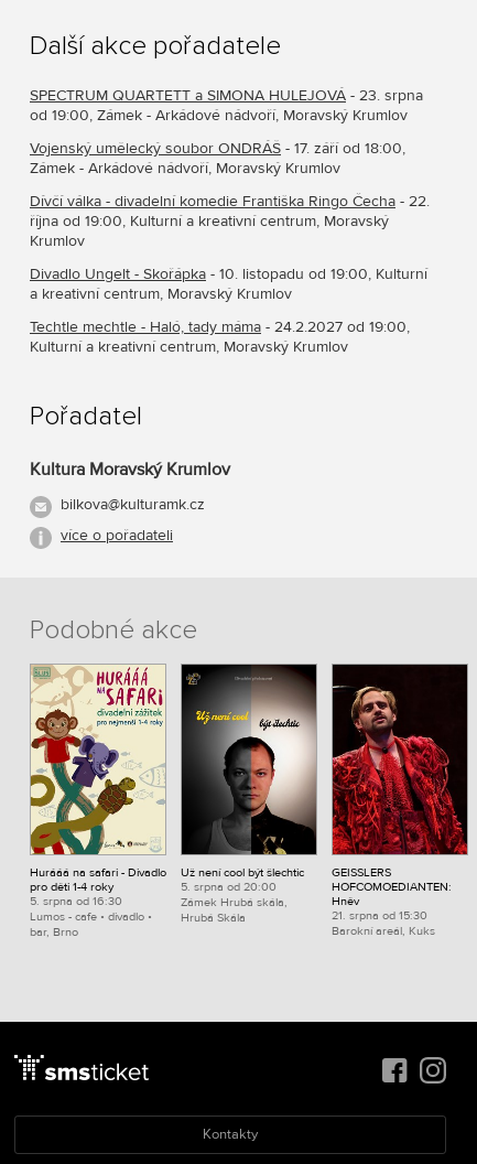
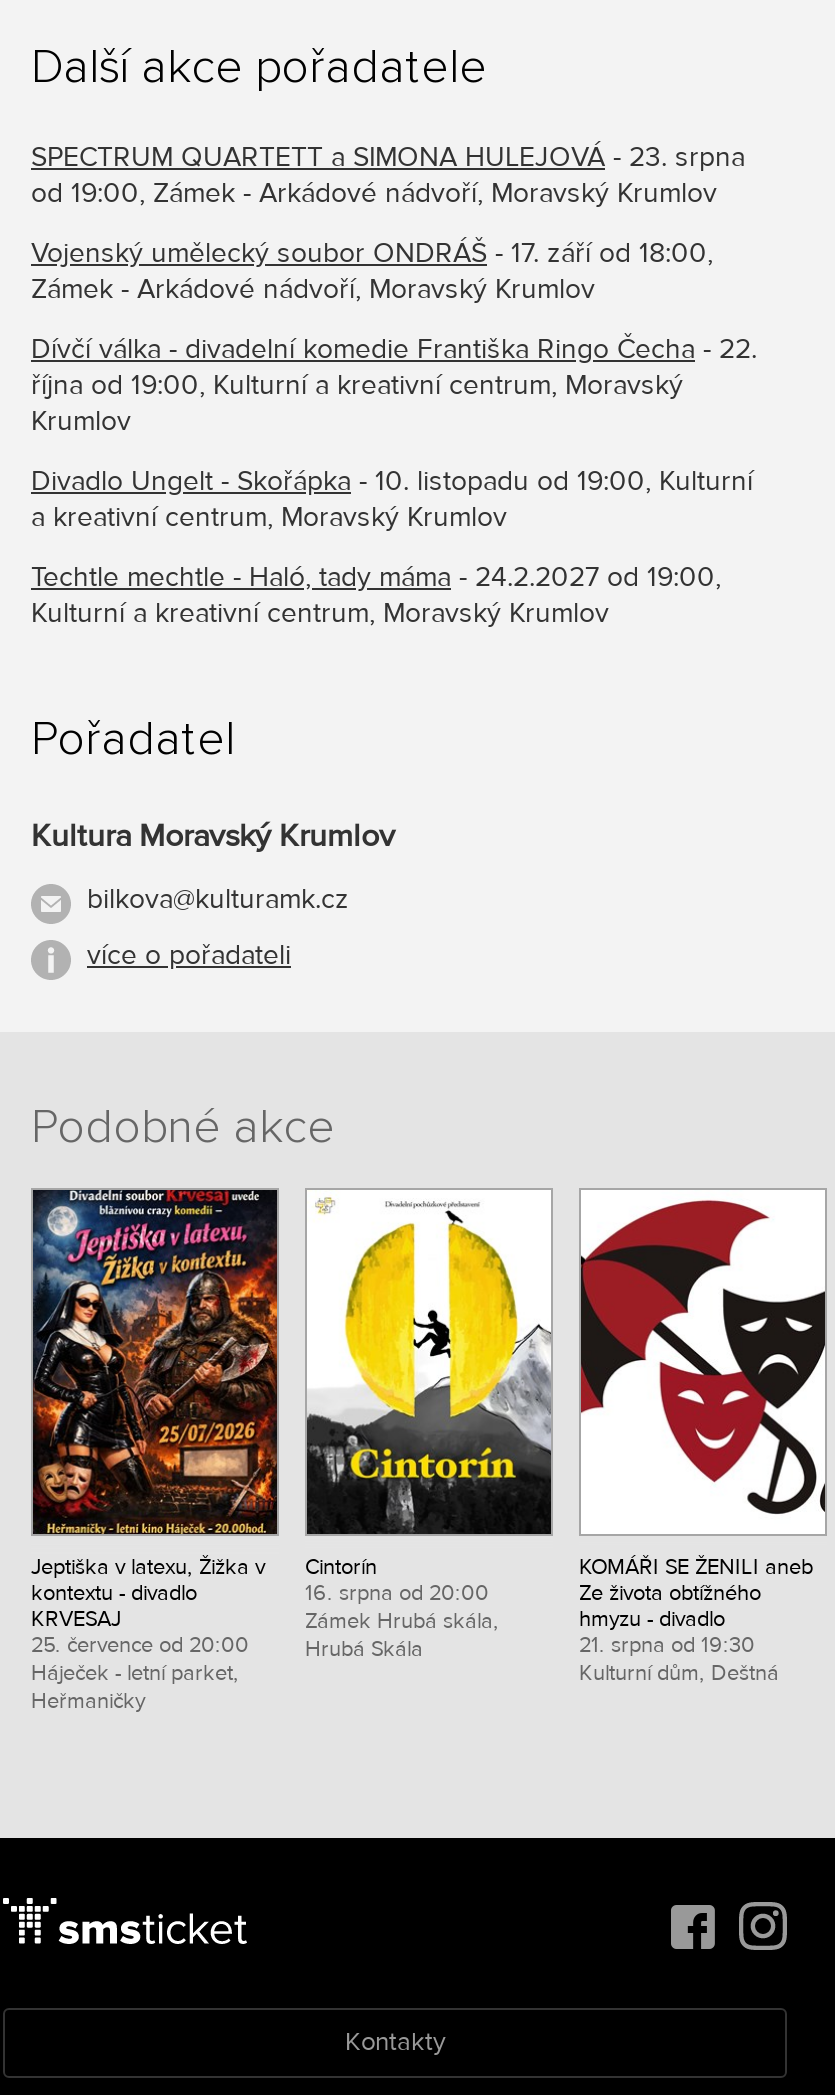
- [image]
- Hurááá na safari - Divadlo
- pro děti 1-4 roky
- 5. srpna od 16:30
- Lumos - cafe • divadlo •
- bar, Brno
+ [image]
+ Jeptiška v latexu, Žižka v
+ kontextu - divadlo
+ KRVESAJ
+ 25. července od 20:00
+ Háječek - letní parket,
+ Heřmaničky

- [image]
- Už není cool být šlechtic
- 5. srpna od 20:00
+ [image]
+ Cintorín
+ 16. srpna od 20:00

- [image]
- GEISSLERS
- HOFCOMOEDIANTEN:
- Hněv
- 21. srpna od 15:30
- Barokní areál, Kuks
+ [image]
+ KOMÁŘI SE ŽENILI aneb
+ Ze života obtížného
+ hmyzu - divadlo
+ 21. srpna od 19:30
+ Kulturní dům, Deštná
